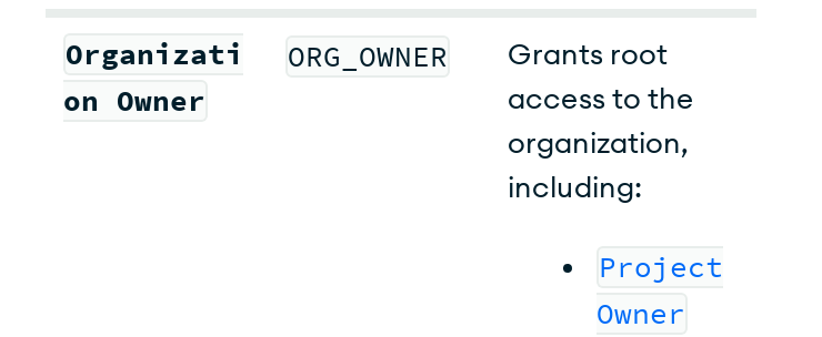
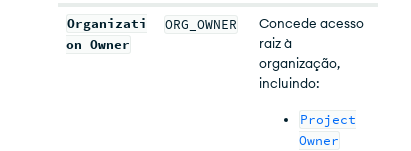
- Grants root
- access to the
- organization,
- including:
+ Concede acesso
+ raiz à
+ organização,
+ incluindo:
